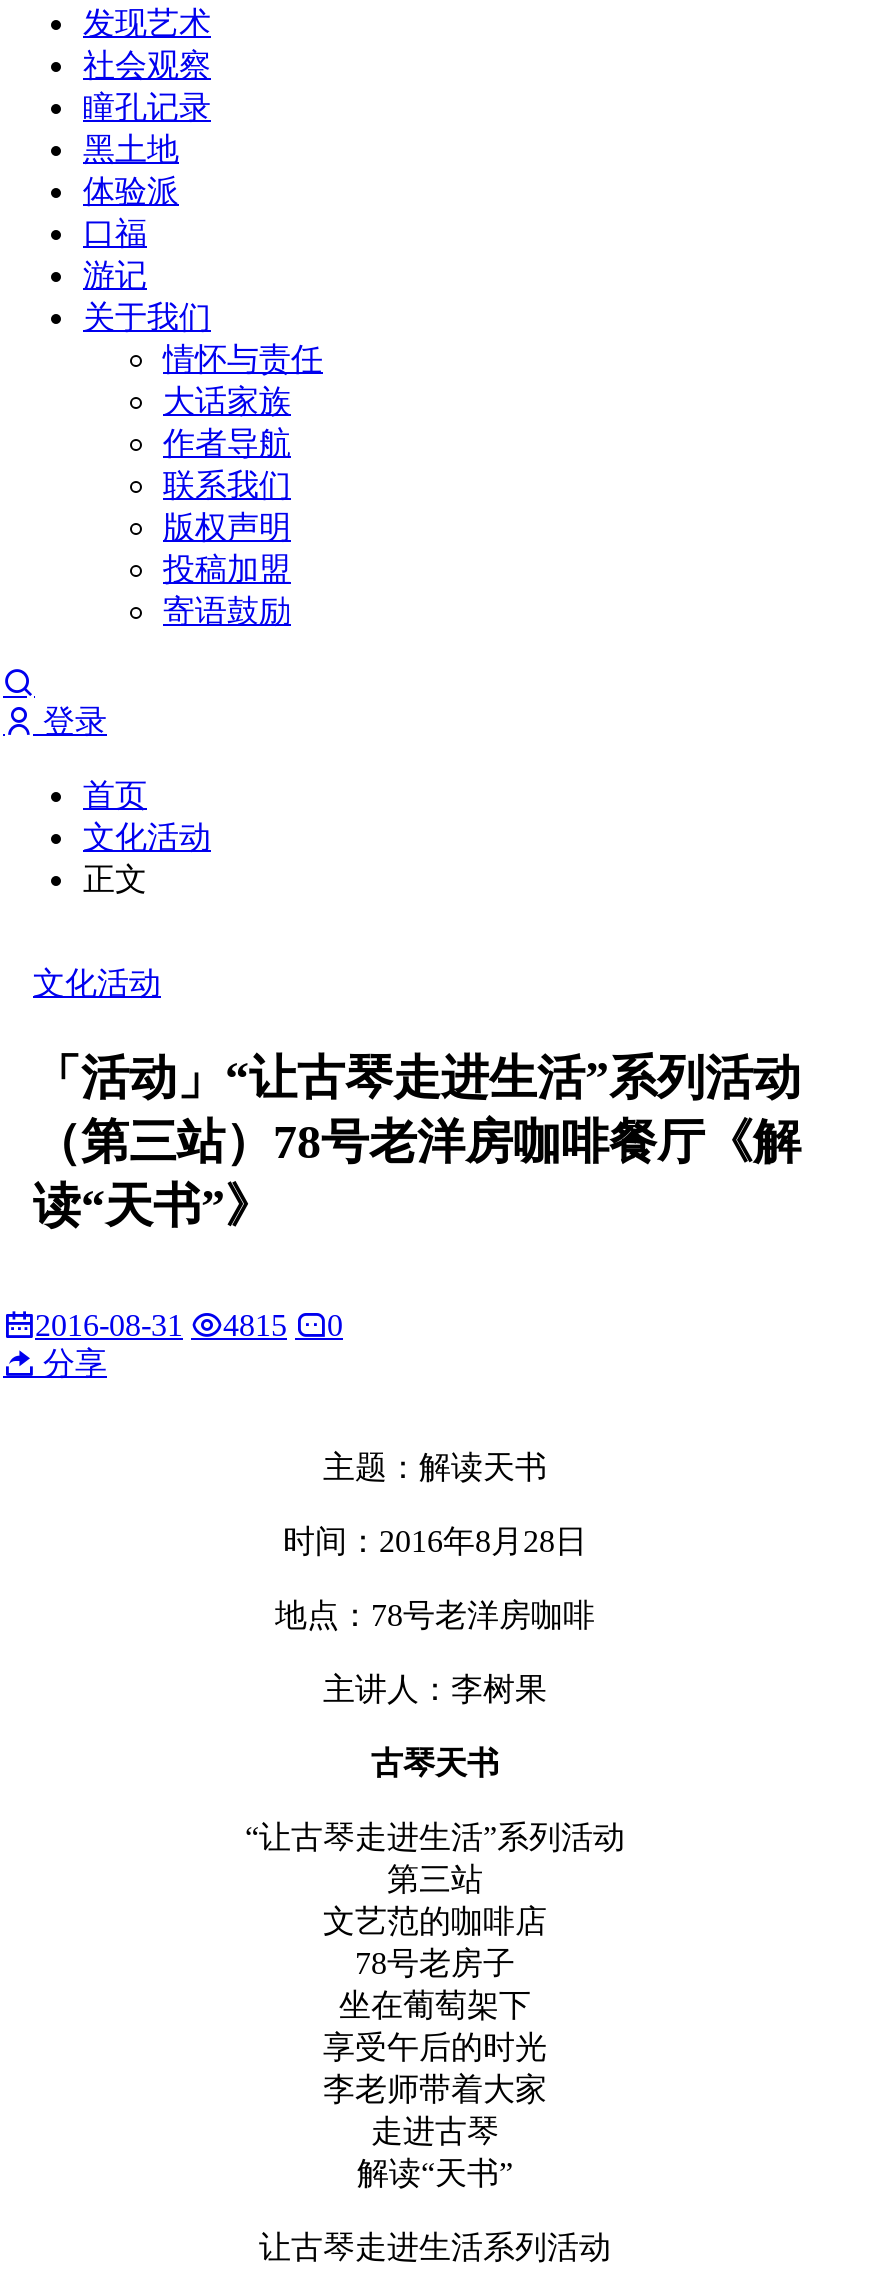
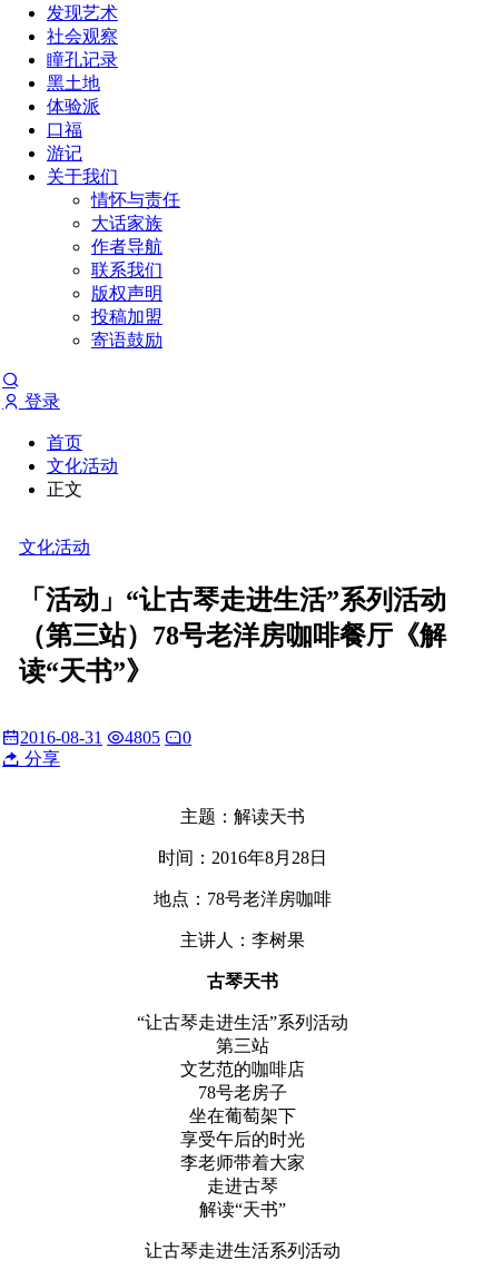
- 4815
+ 4805
